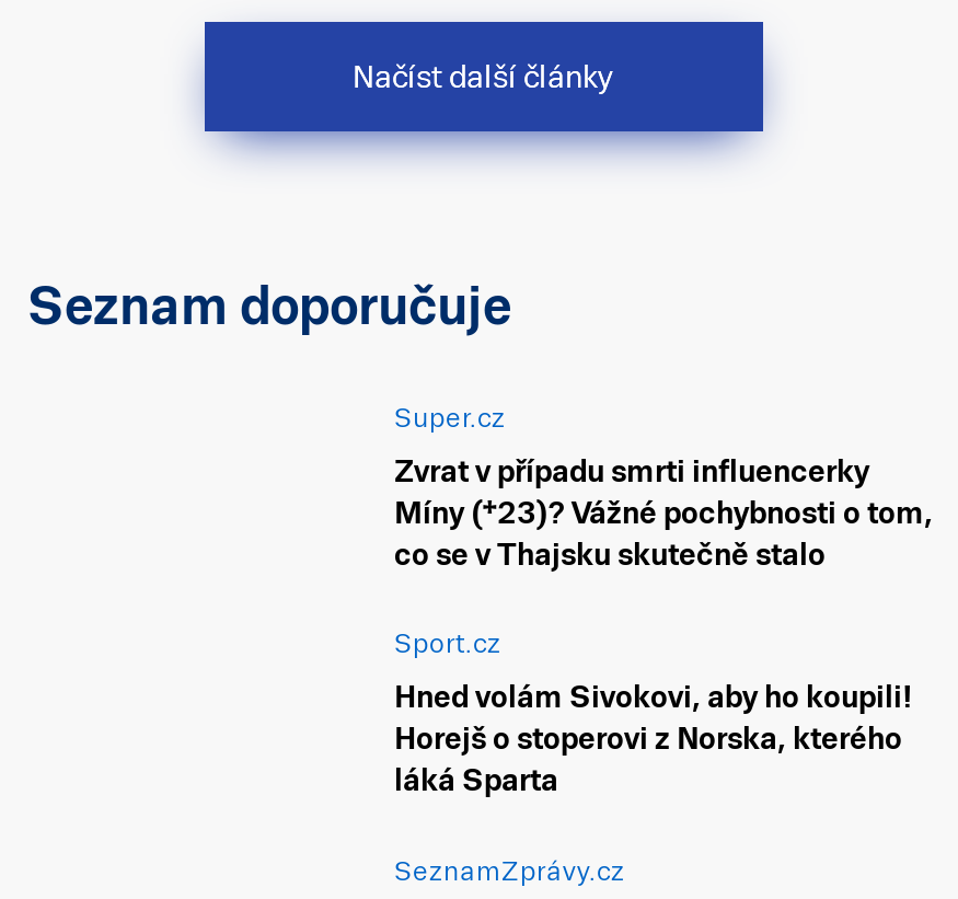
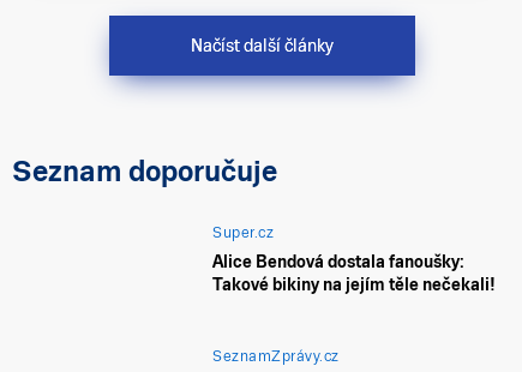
- Zvrat v případu smrti influencerky
- Míny (†23)? Vážné pochybnosti o tom,
- co se v Thajsku skutečně stalo
- Sport.cz
- Hned volám Sivokovi, aby ho koupili!
- Horejš o stoperovi z Norska, kterého
- láká Sparta
+ Alice Bendová dostala fanoušky:
+ Takové bikiny na jejím těle nečekali!
